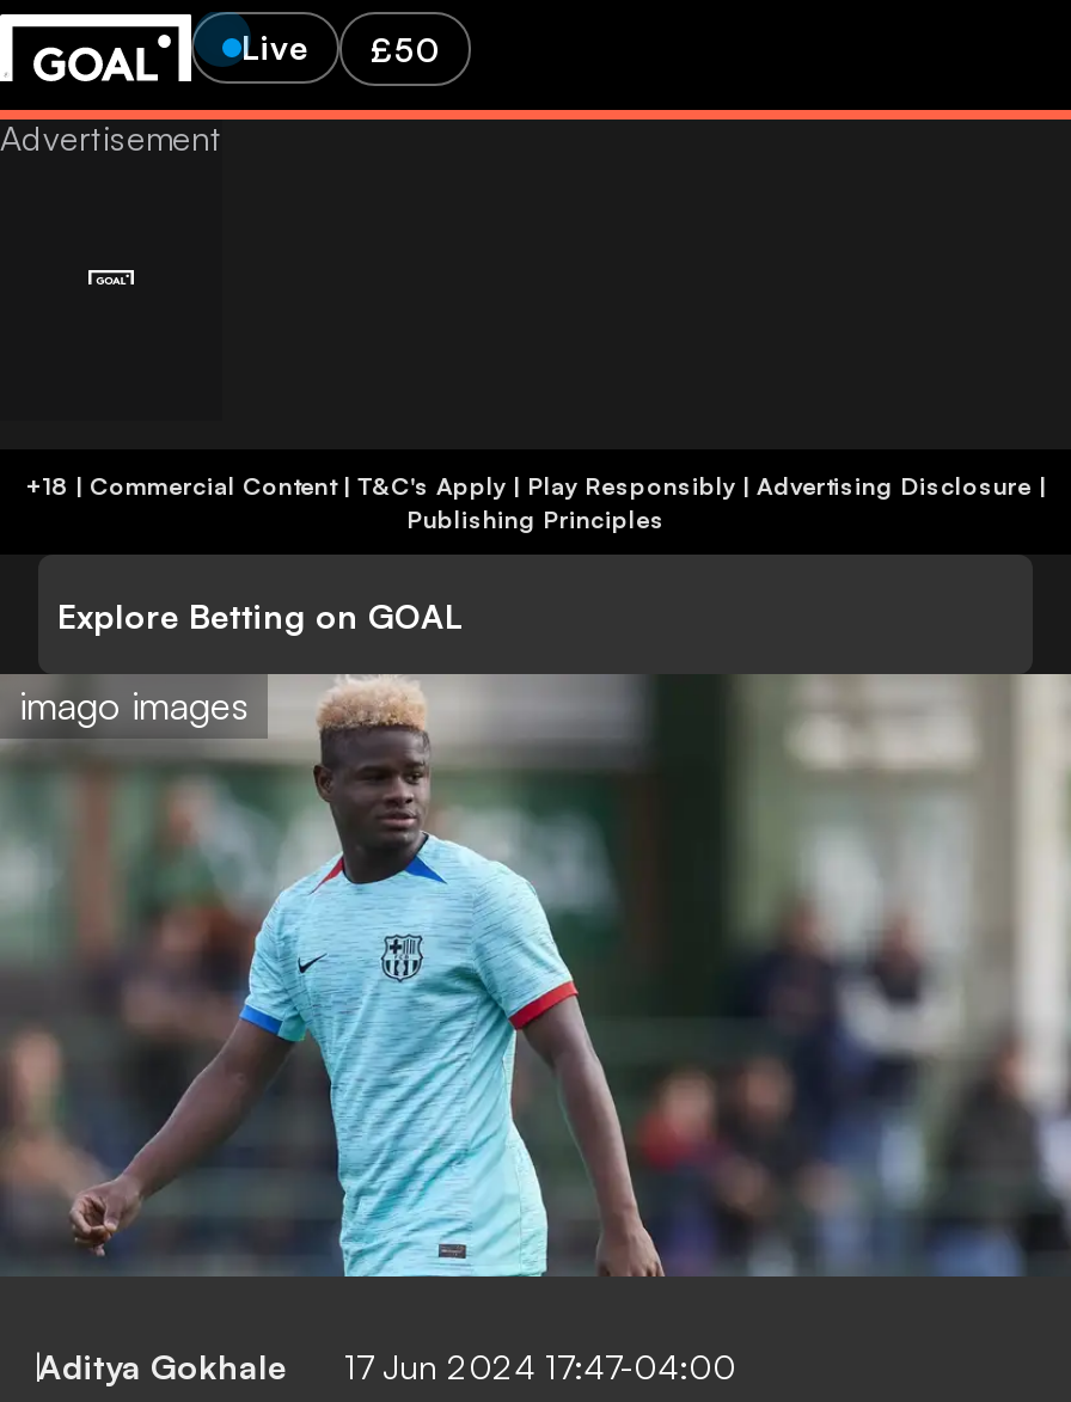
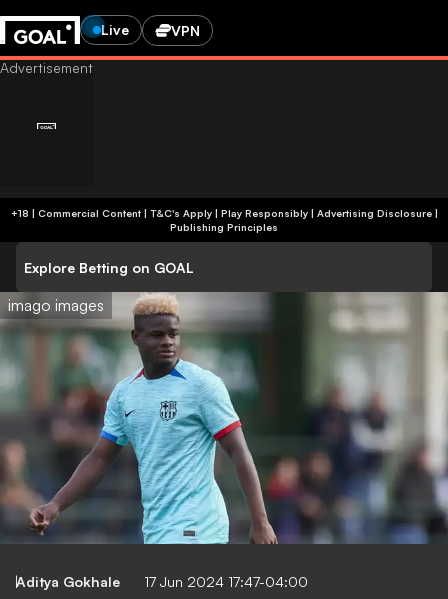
- £50
+ VPN
